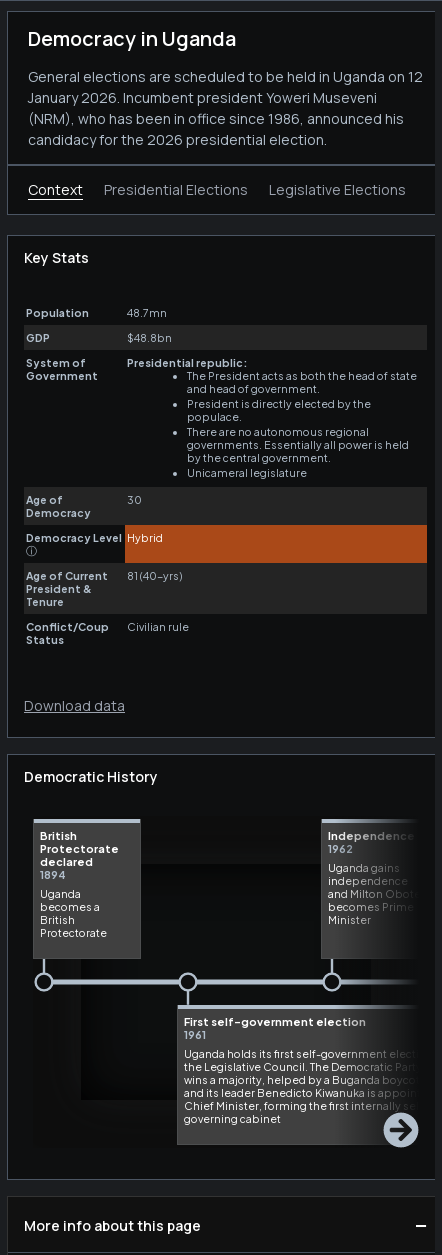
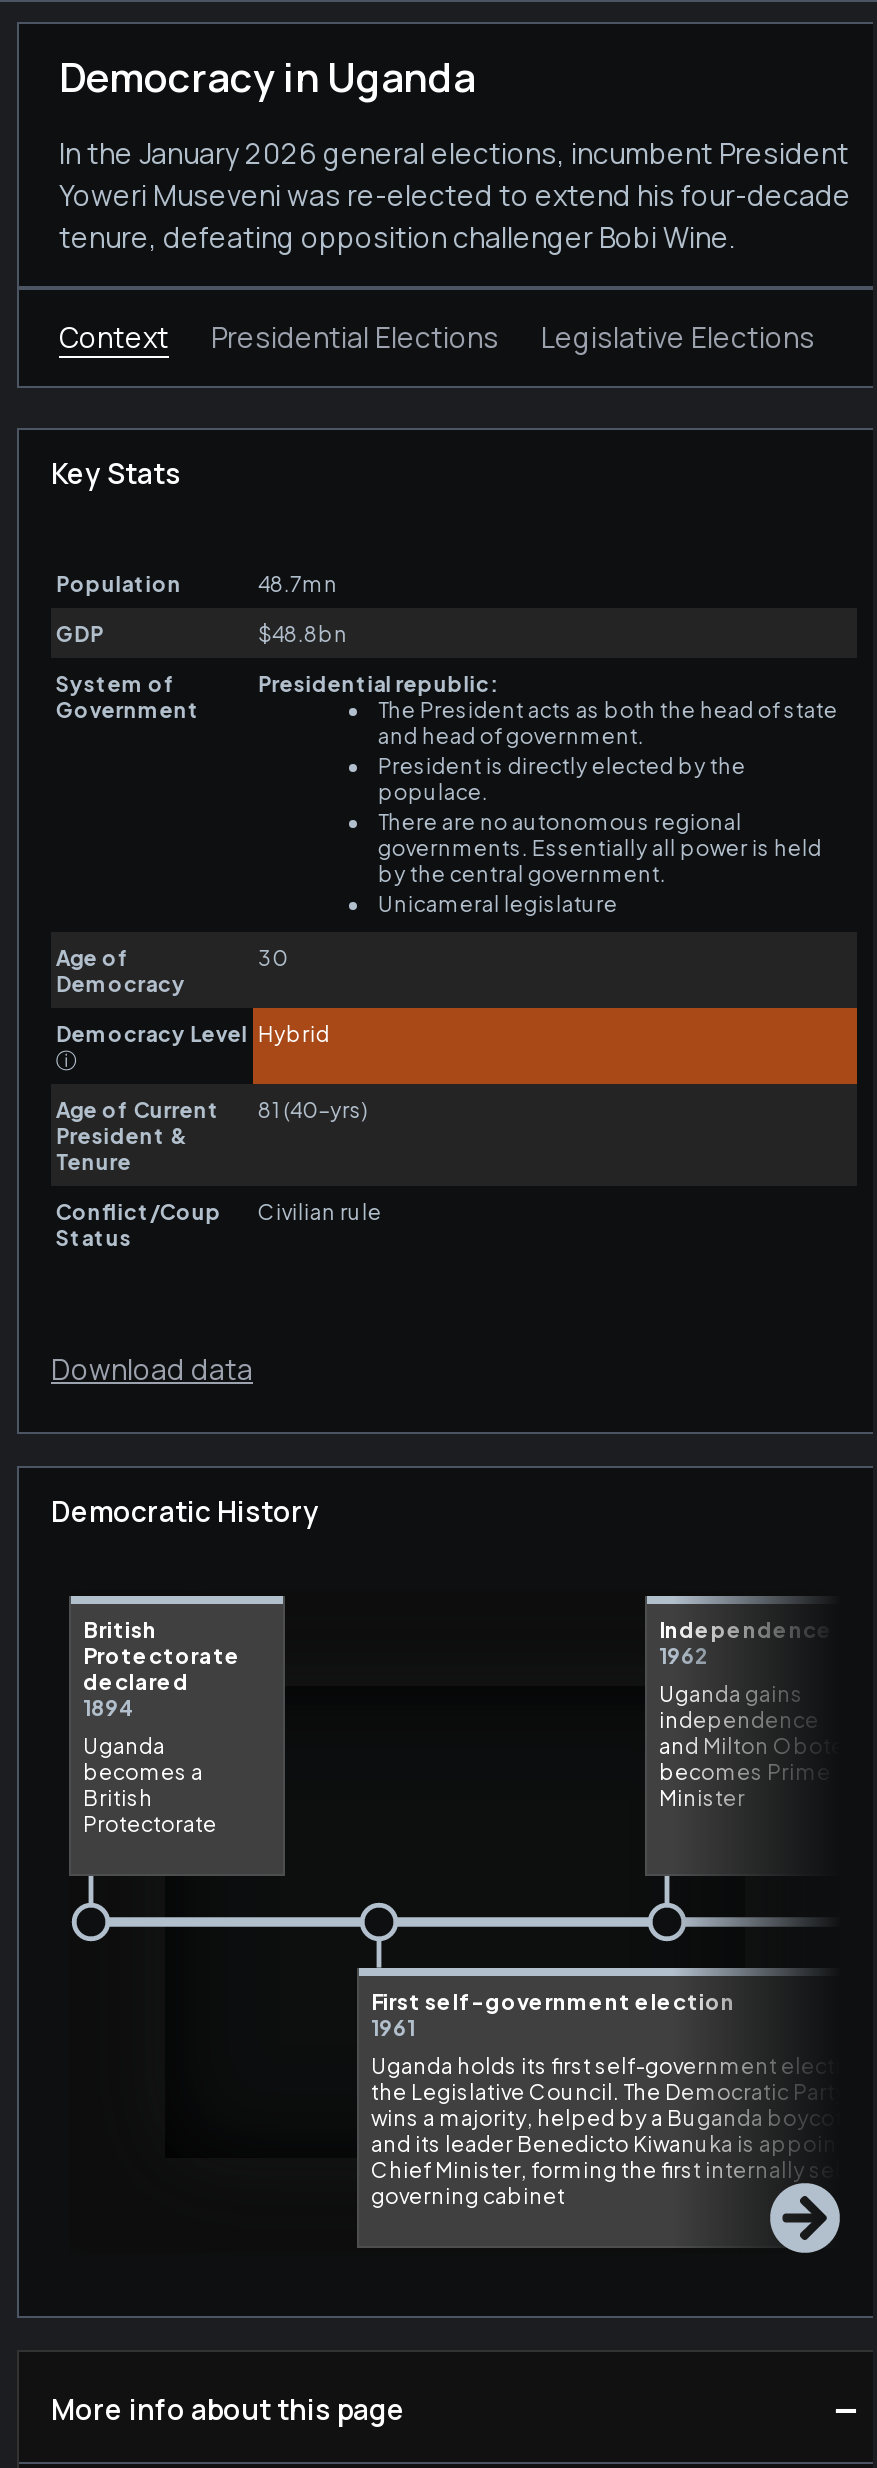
- General elections are scheduled to be held in Uganda on 12
- January 2026. Incumbent president Yoweri Museveni
- (NRM), who has been in office since 1986, announced his
- candidacy for the 2026 presidential election.
+ In the January 2026 general elections, incumbent President
+ Yoweri Museveni was re-elected to extend his four-decade
+ tenure, defeating opposition challenger Bobi Wine.
